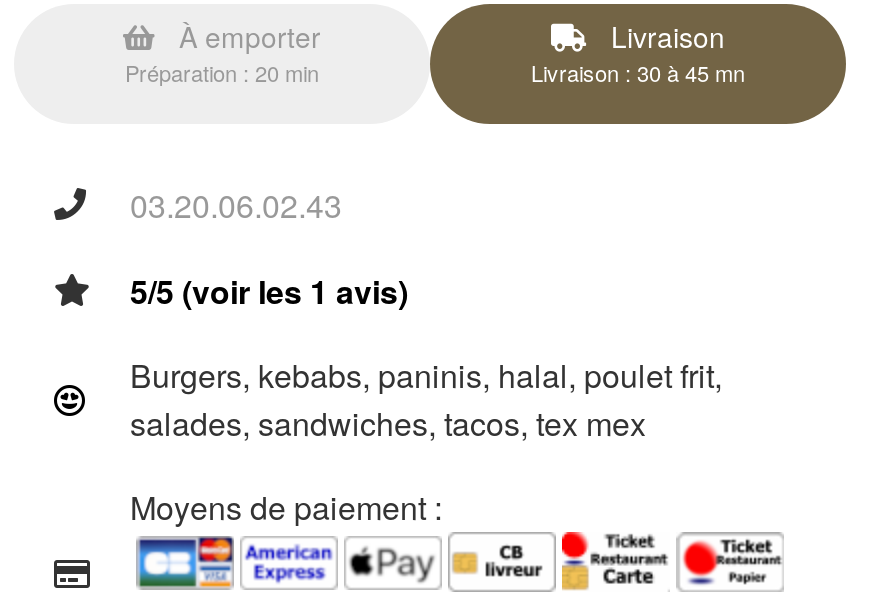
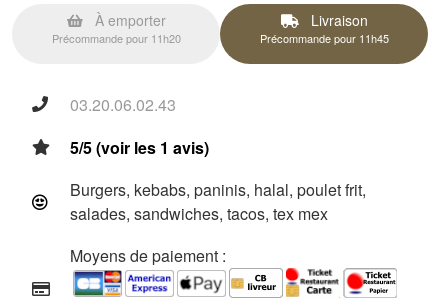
- Préparation : 20 min
+ Précommande pour 11h20

- Livraison : 30 à 45 mn
+ Précommande pour 11h45
